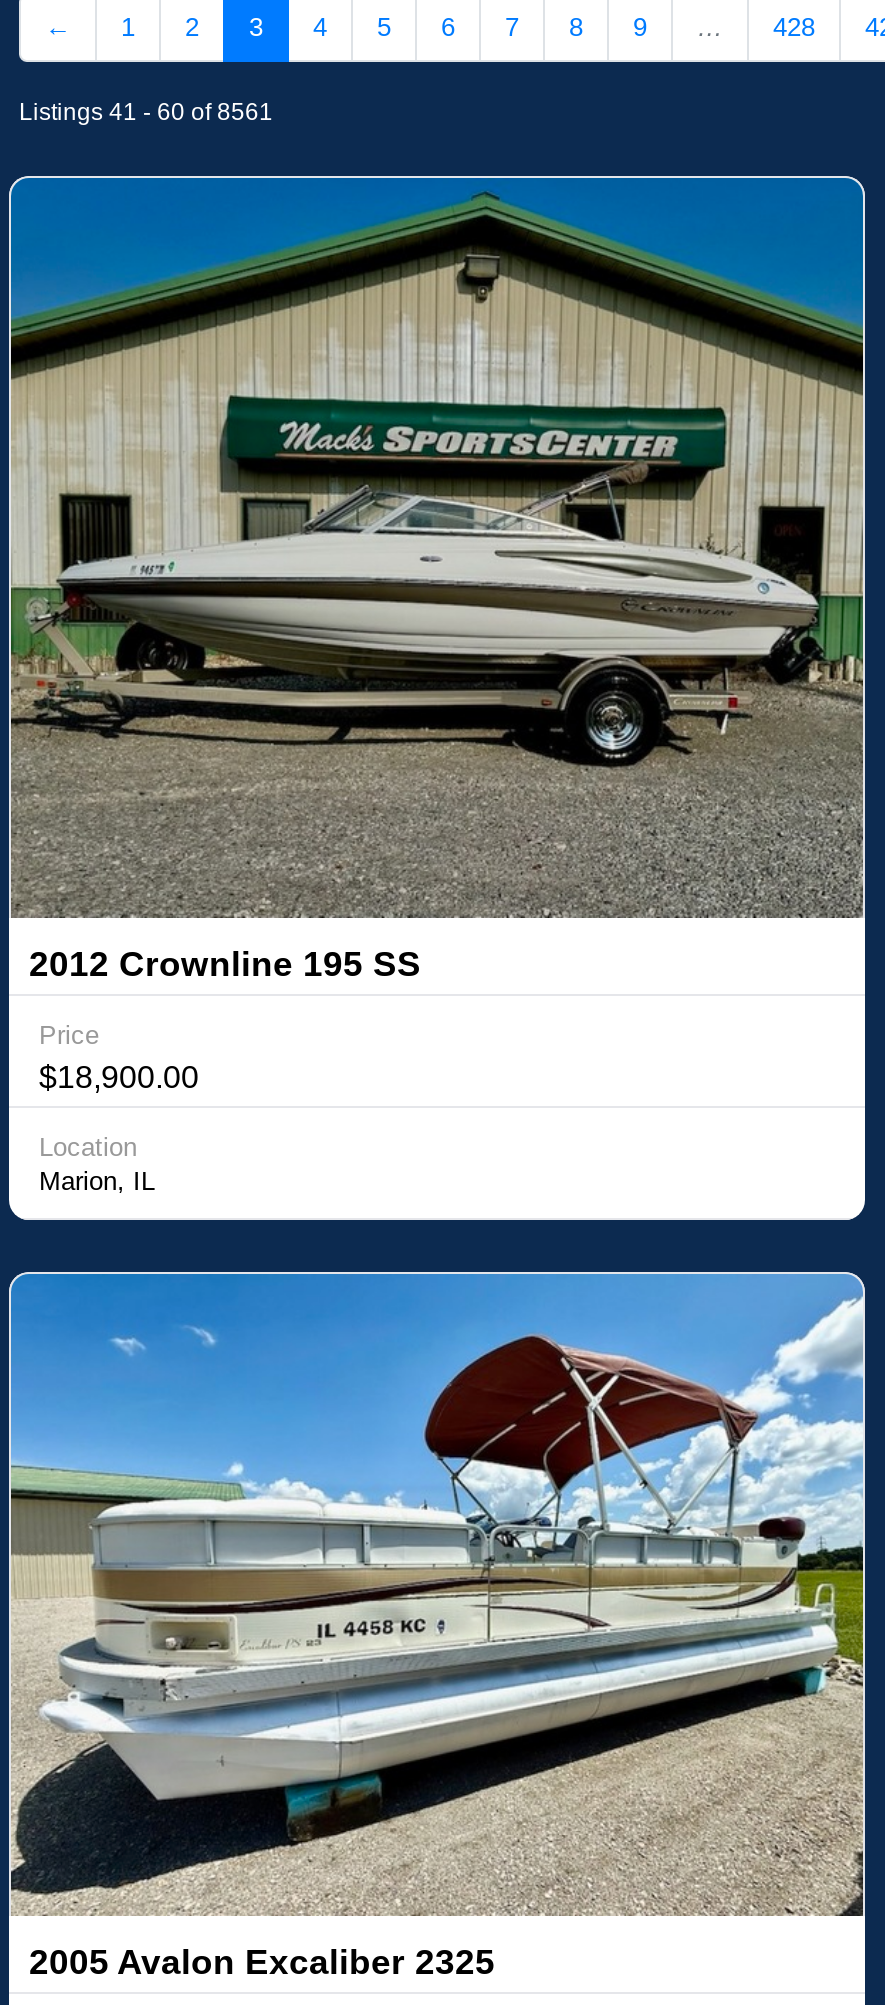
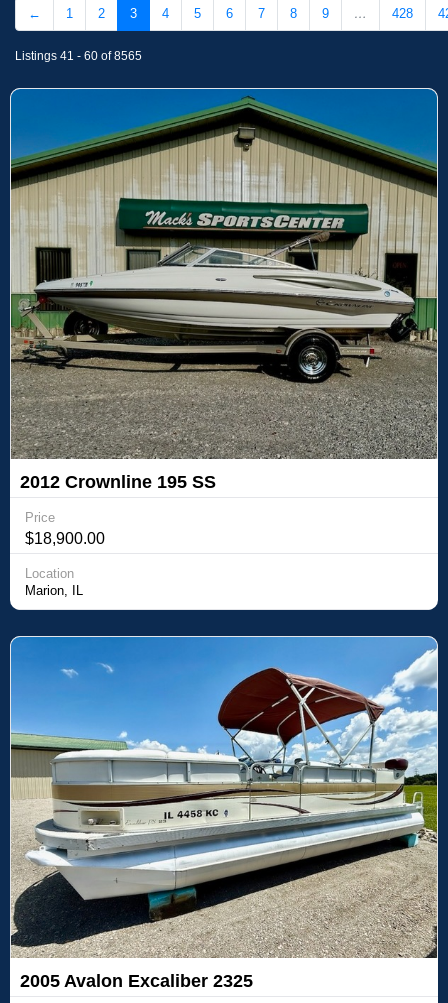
- Listings 41 - 60 of 8561
+ Listings 41 - 60 of 8565
